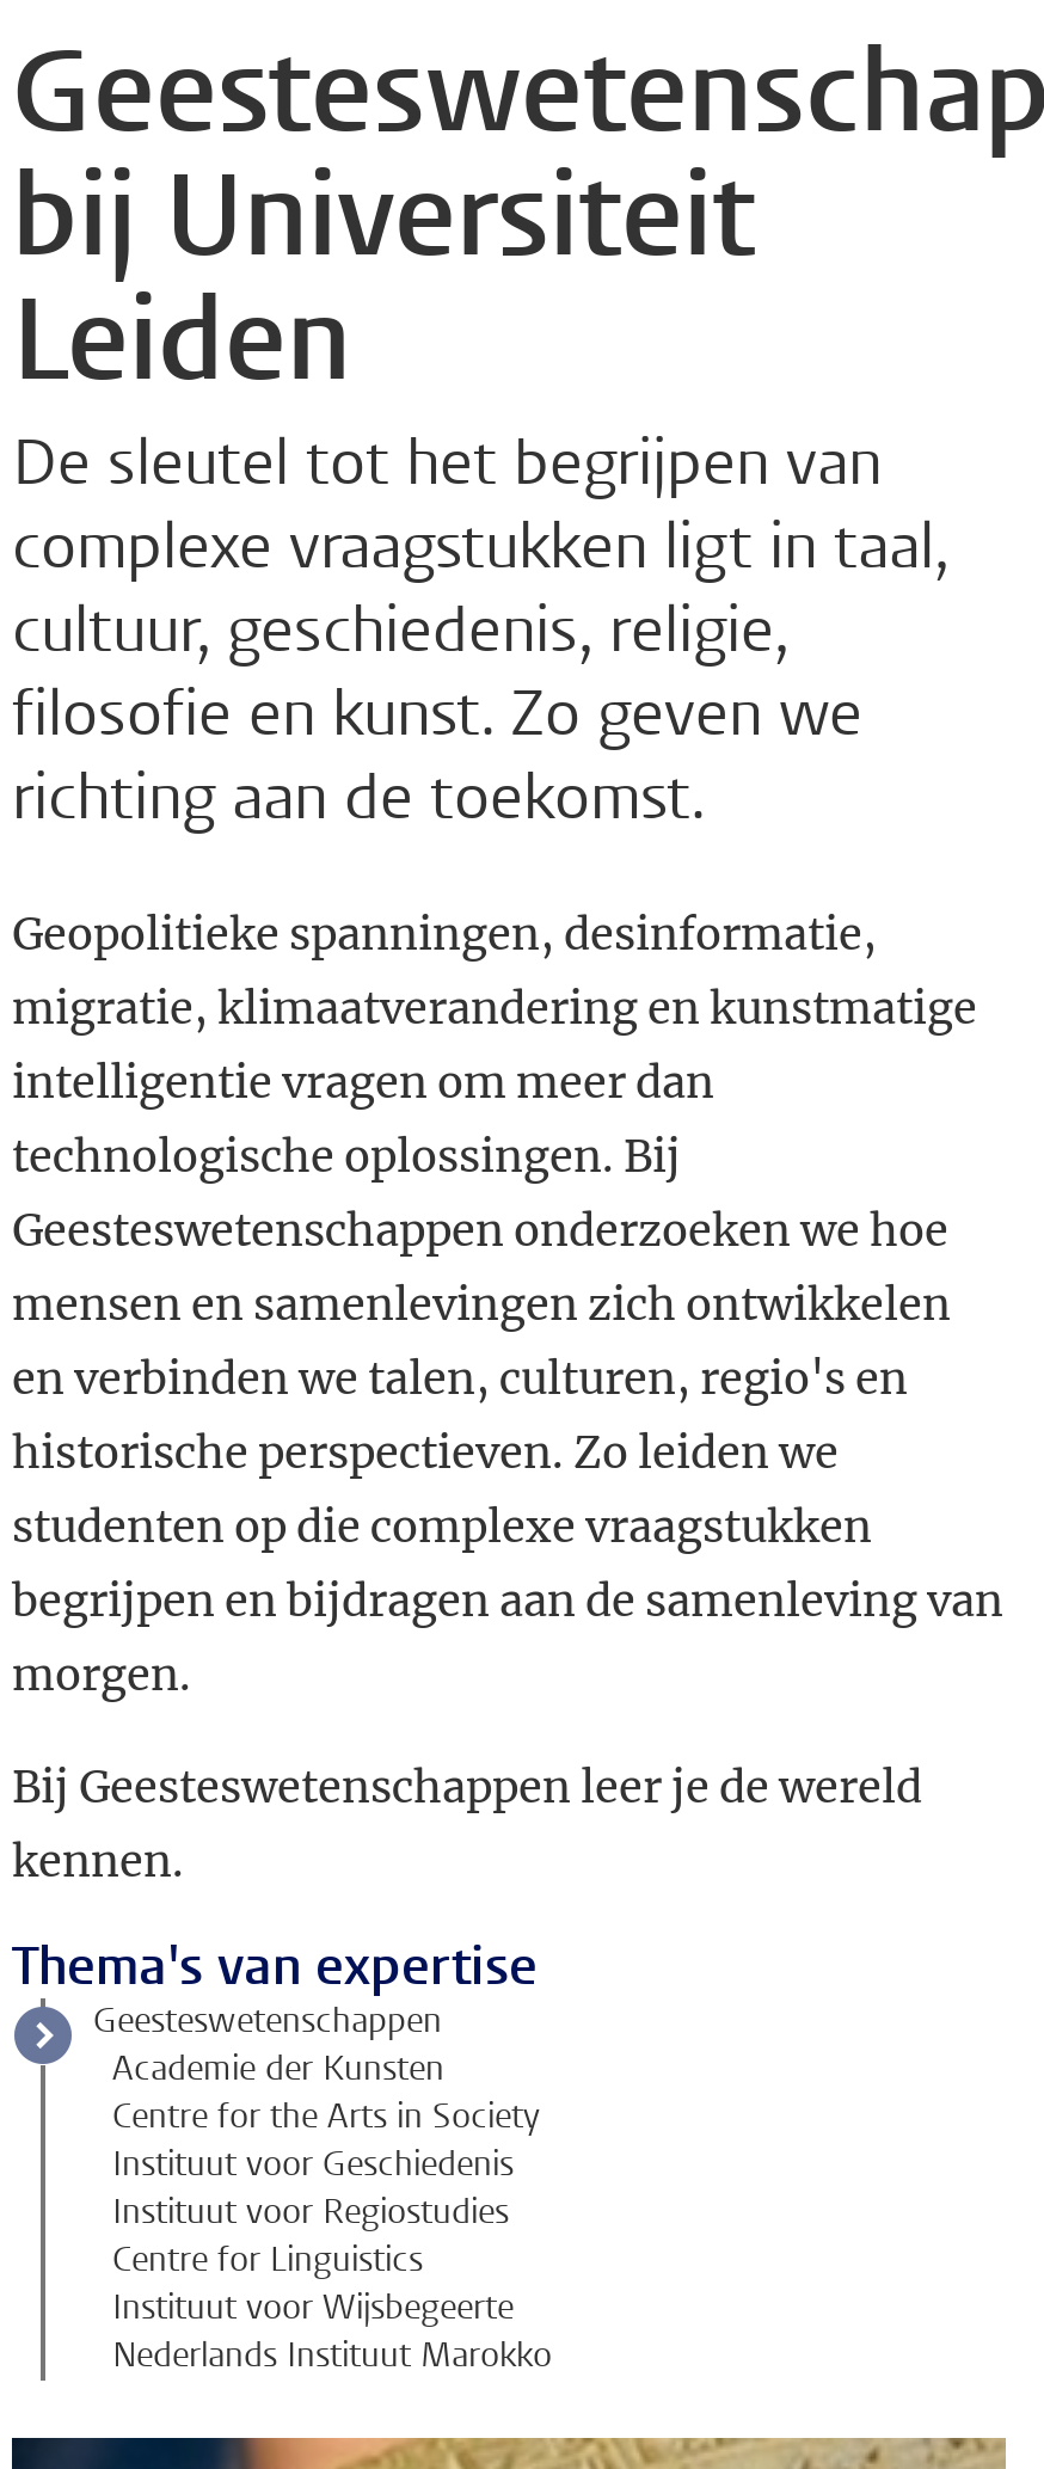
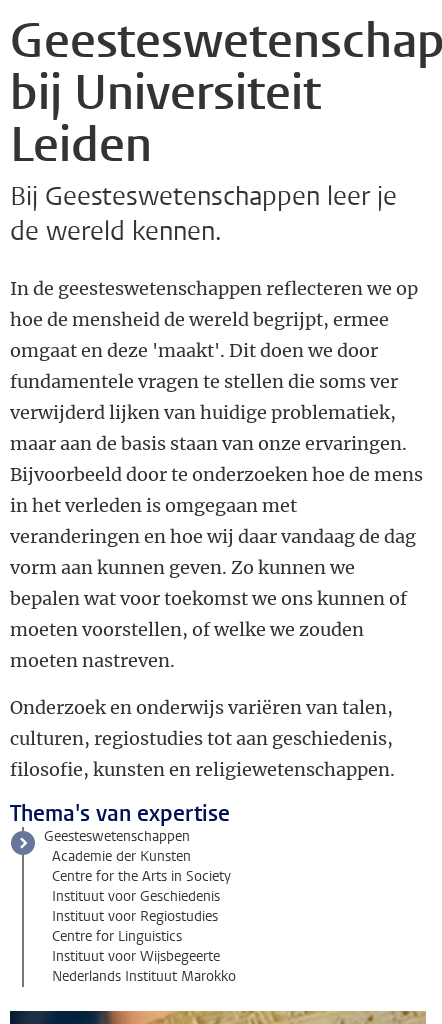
- De sleutel tot het begrijpen van
- complexe vraagstukken ligt in taal,
- cultuur, geschiedenis, religie,
- filosofie en kunst. Zo geven we
- richting aan de toekomst.
+ Bij Geesteswetenschappen leer je
+ de wereld kennen.

- Geopolitieke spanningen, desinformatie,
- migratie, klimaatverandering en kunstmatige
- intelligentie vragen om meer dan
- technologische oplossingen. Bij
- Geesteswetenschappen onderzoeken we hoe
- mensen en samenlevingen zich ontwikkelen
- en verbinden we talen, culturen, regio's en
- historische perspectieven. Zo leiden we
- studenten op die complexe vraagstukken
- begrijpen en bijdragen aan de samenleving van
- morgen.
+ In de geesteswetenschappen reflecteren we op
+ hoe de mensheid de wereld begrijpt, ermee
+ omgaat en deze 'maakt'. Dit doen we door
+ fundamentele vragen te stellen die soms ver
+ verwijderd lijken van huidige problematiek,
+ maar aan de basis staan van onze ervaringen.
+ Bijvoorbeeld door te onderzoeken hoe de mens
+ in het verleden is omgegaan met
+ veranderingen en hoe wij daar vandaag de dag
+ vorm aan kunnen geven. Zo kunnen we
+ bepalen wat voor toekomst we ons kunnen of
+ moeten voorstellen, of welke we zouden
+ moeten nastreven.

- Bij Geesteswetenschappen leer je de wereld
- kennen.
+ Onderzoek en onderwijs variëren van talen,
+ culturen, regiostudies tot aan geschiedenis,
+ filosofie, kunsten en religiewetenschappen.
